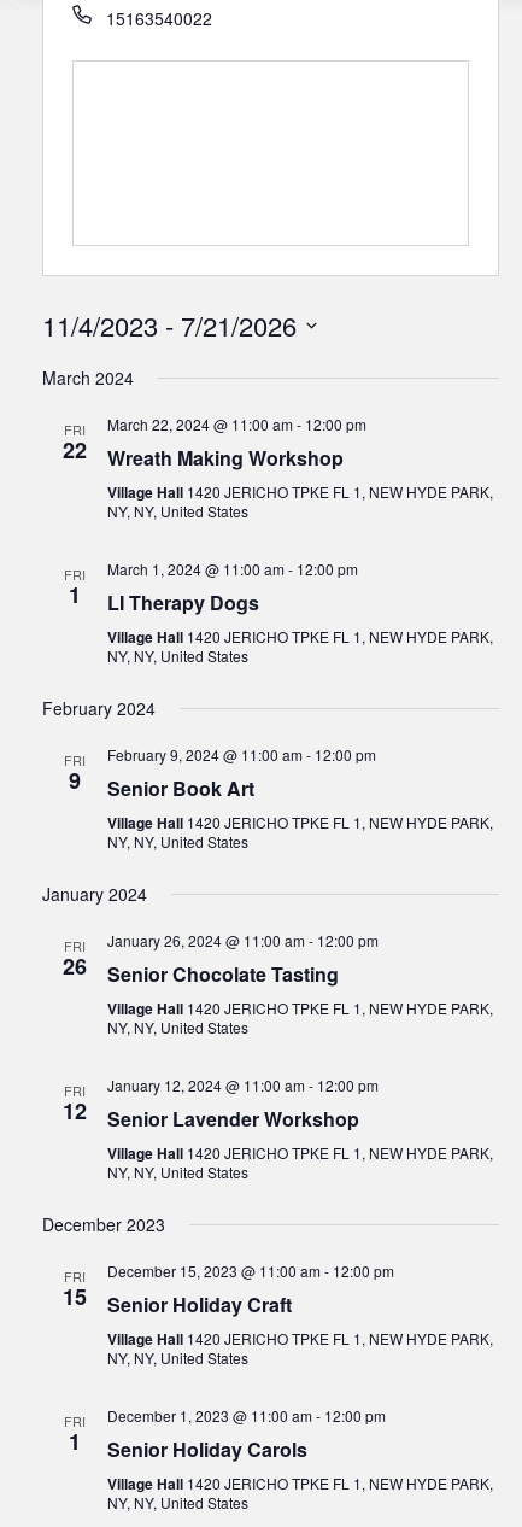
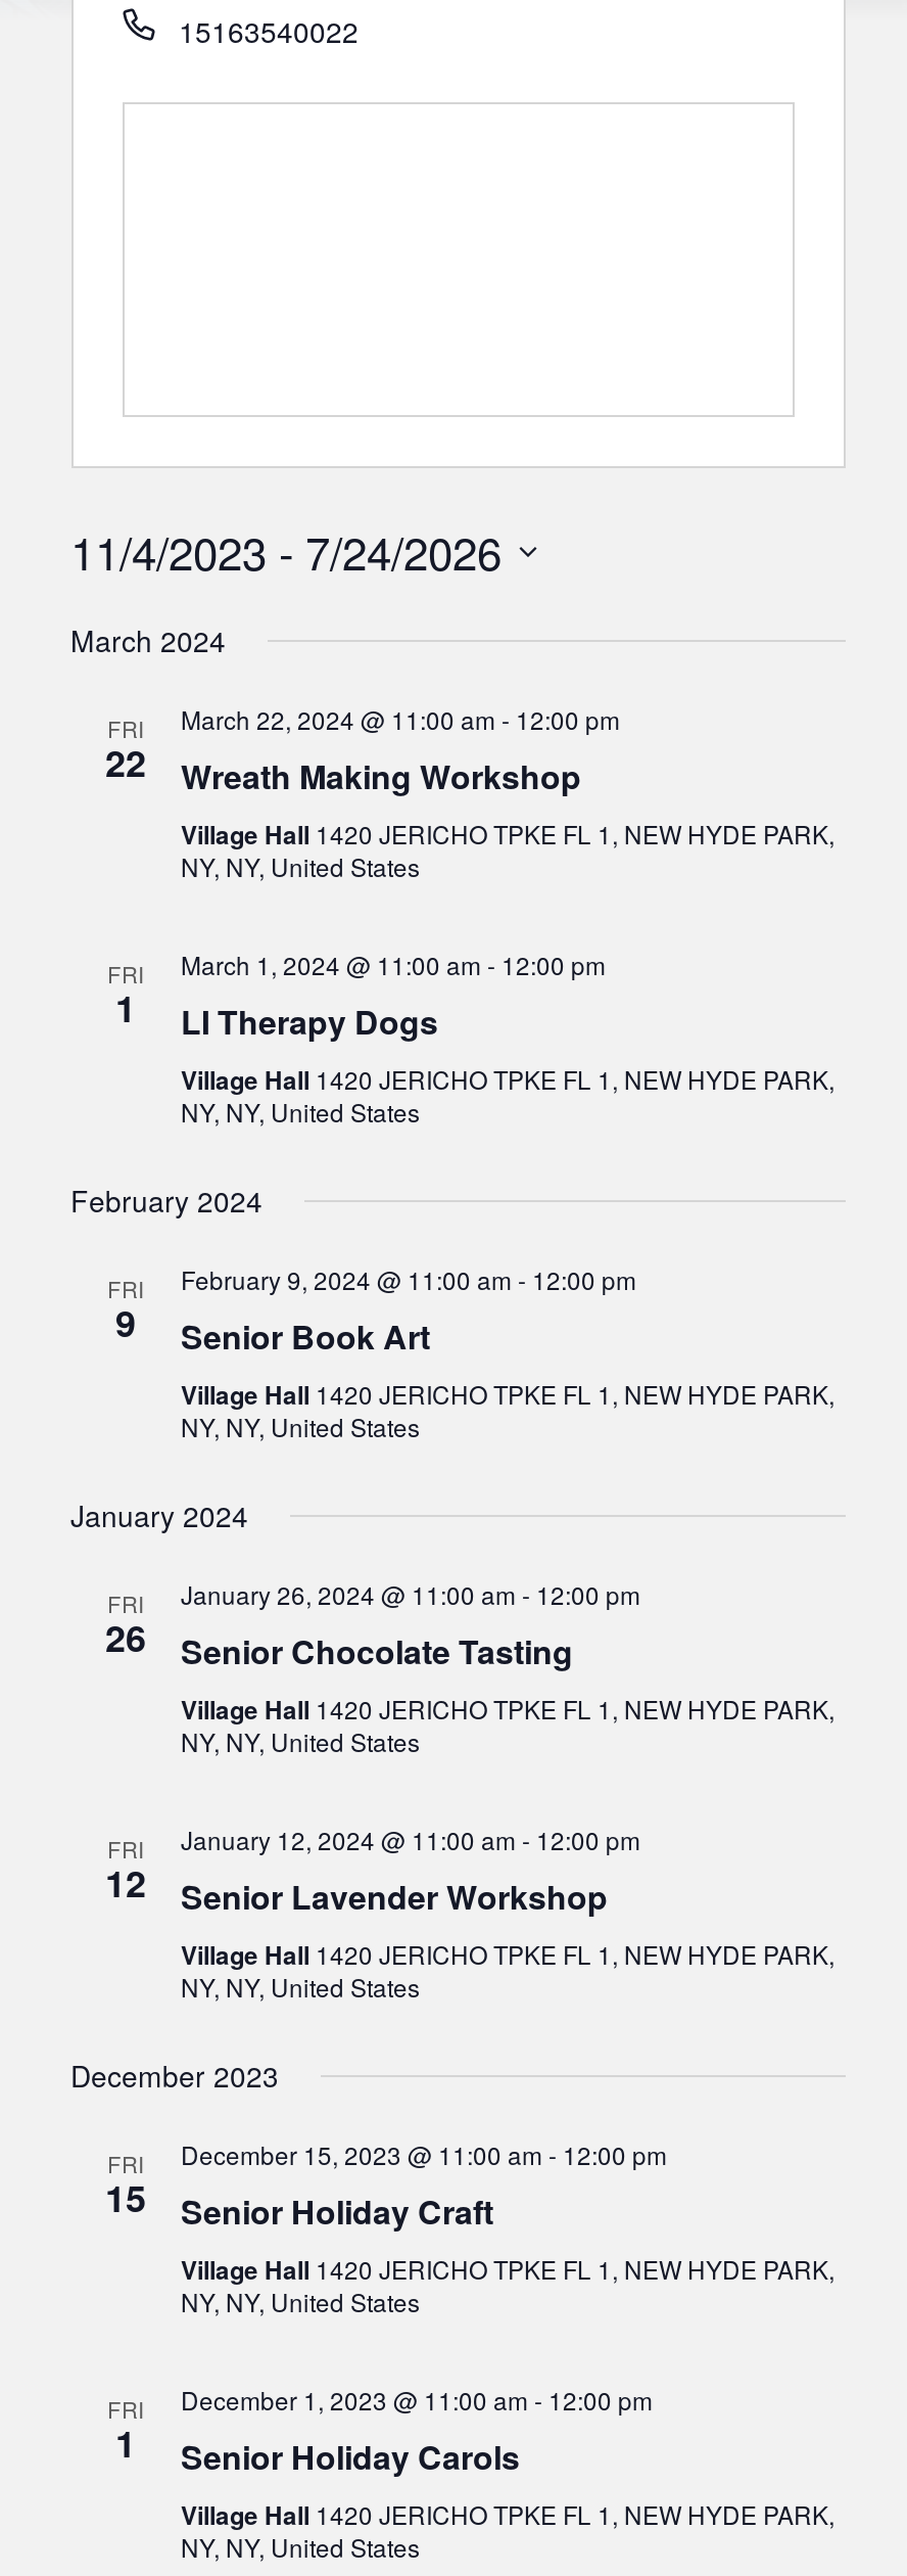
- 11/4/2023 - 7/21/2026
+ 11/4/2023 - 7/24/2026
